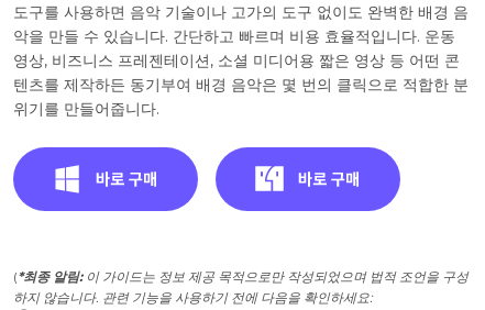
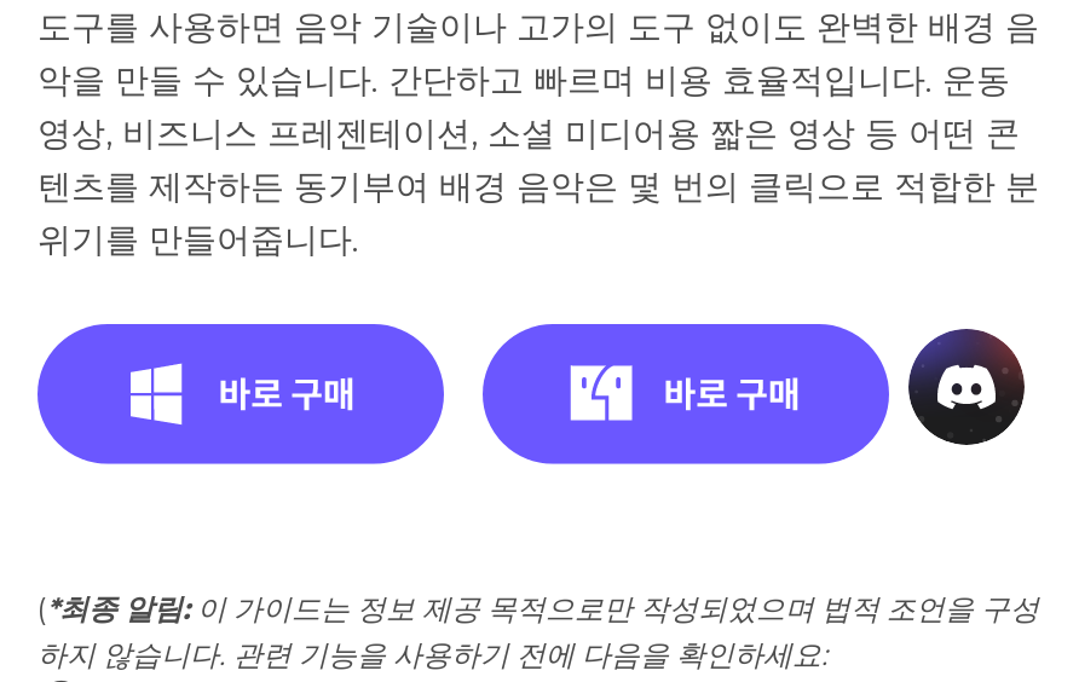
+ [image]
